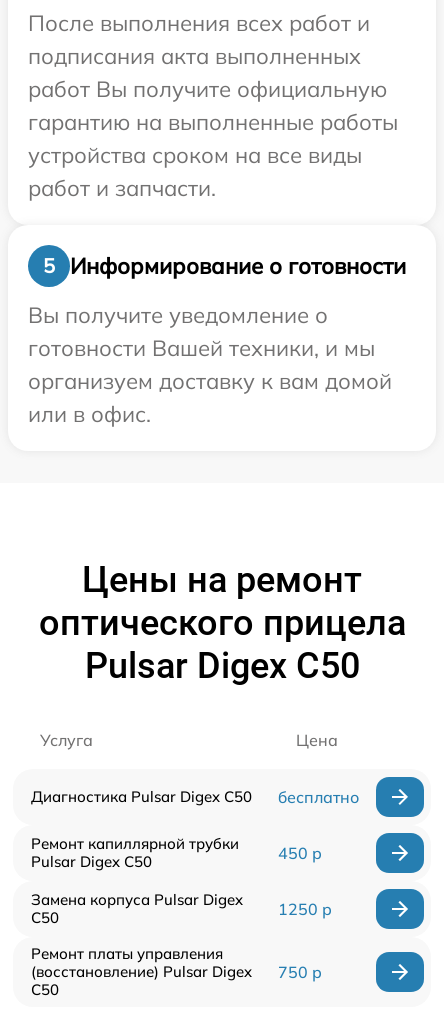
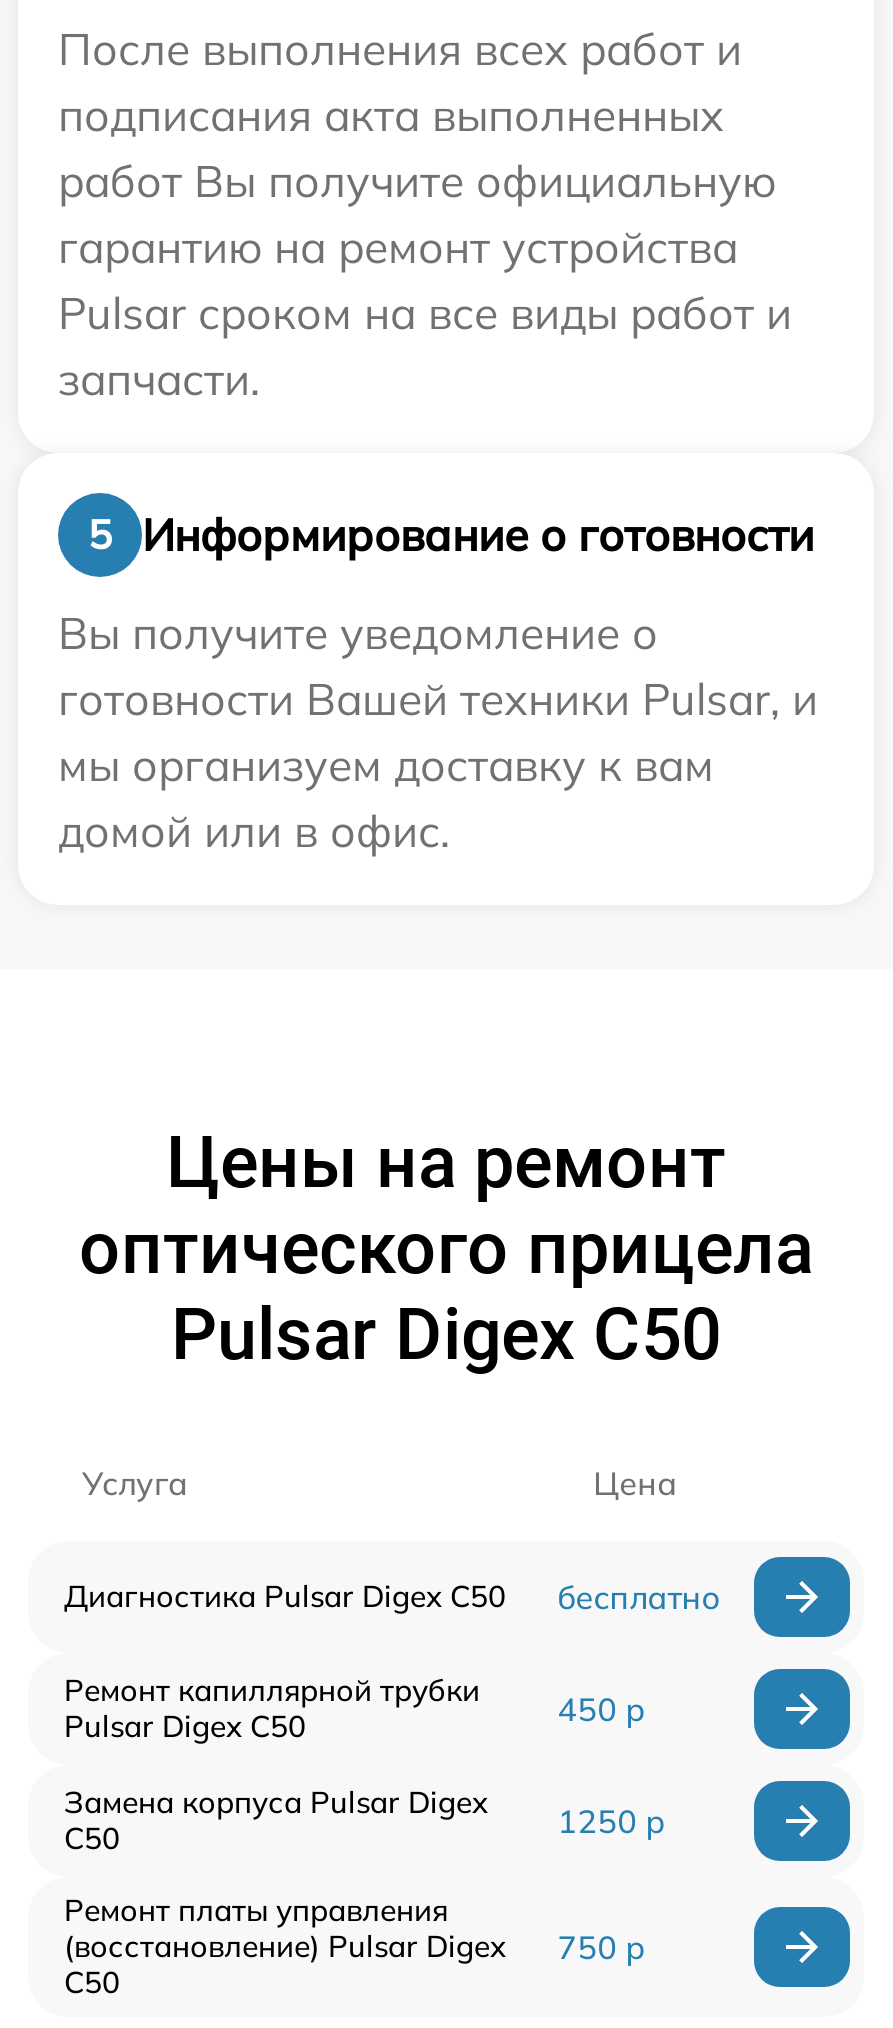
- гарантию на выполненные работы
- устройства сроком на все виды
- работ и запчасти.
+ гарантию на ремонт устройства
+ Pulsar сроком на все виды работ и
+ запчасти.

- готовности Вашей техники, и мы
- организуем доставку к вам домой
- или в офис.
+ готовности Вашей техники Pulsar, и
+ мы организуем доставку к вам
+ домой или в офис.
